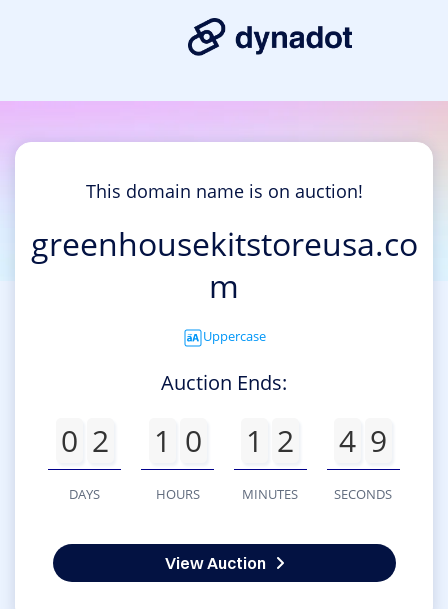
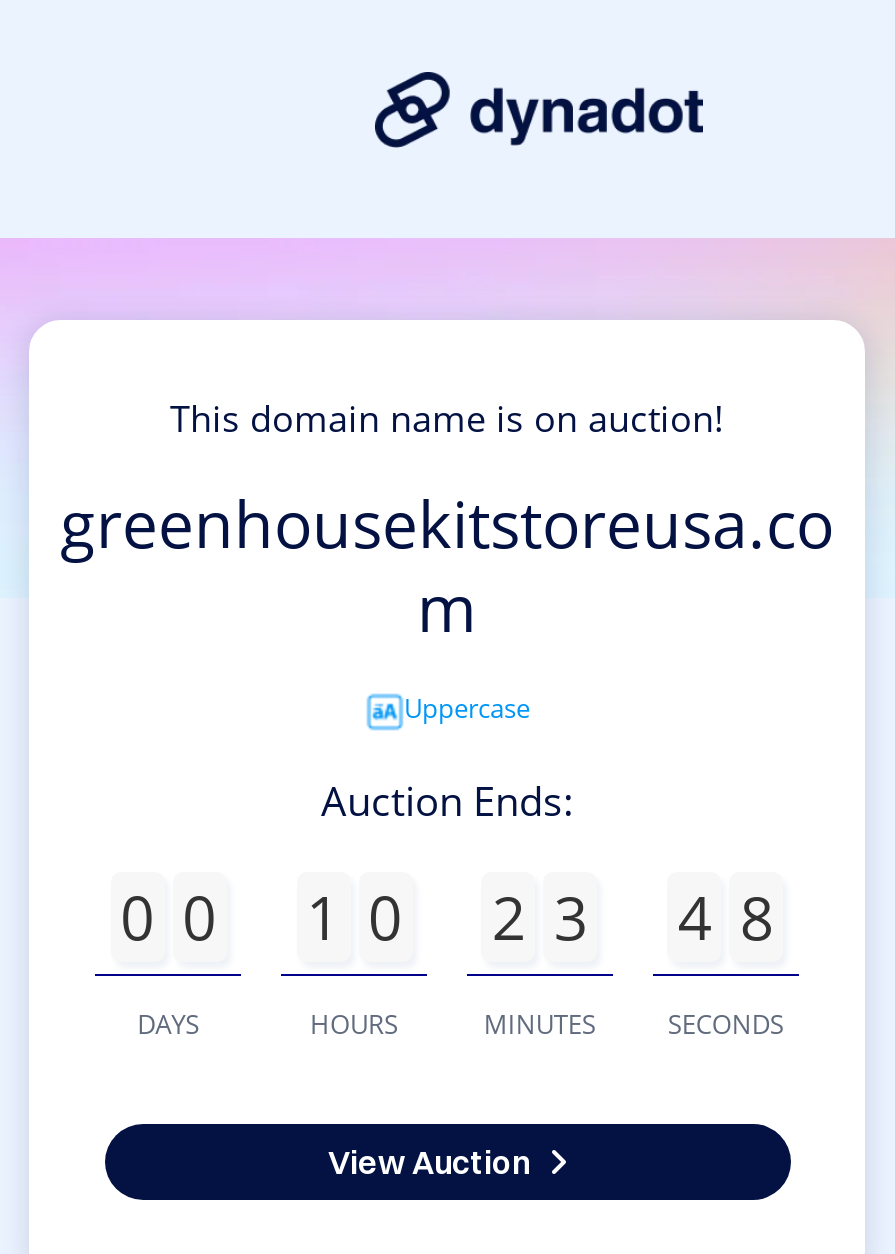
- 0 2
+ 0 0

- 1 2
+ 2 3

- 4 9
+ 4 8
